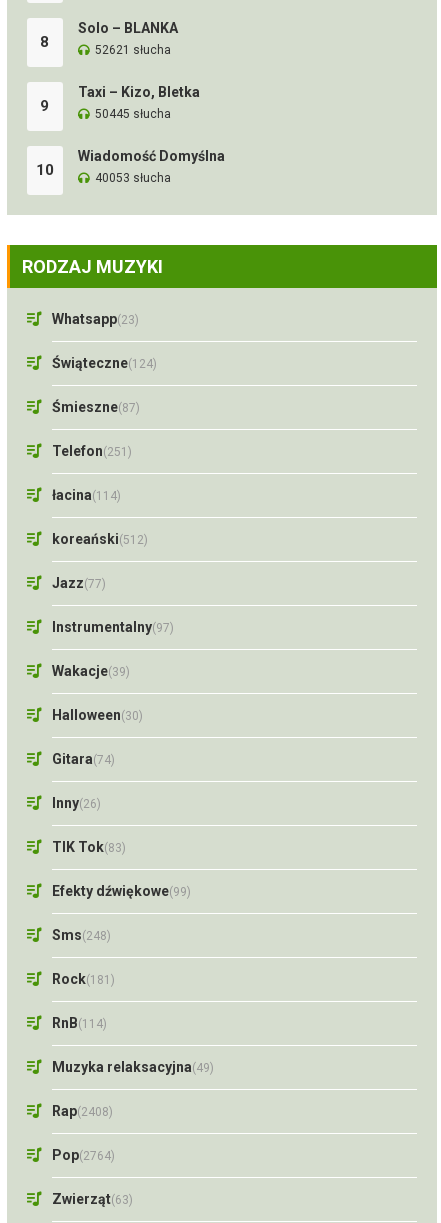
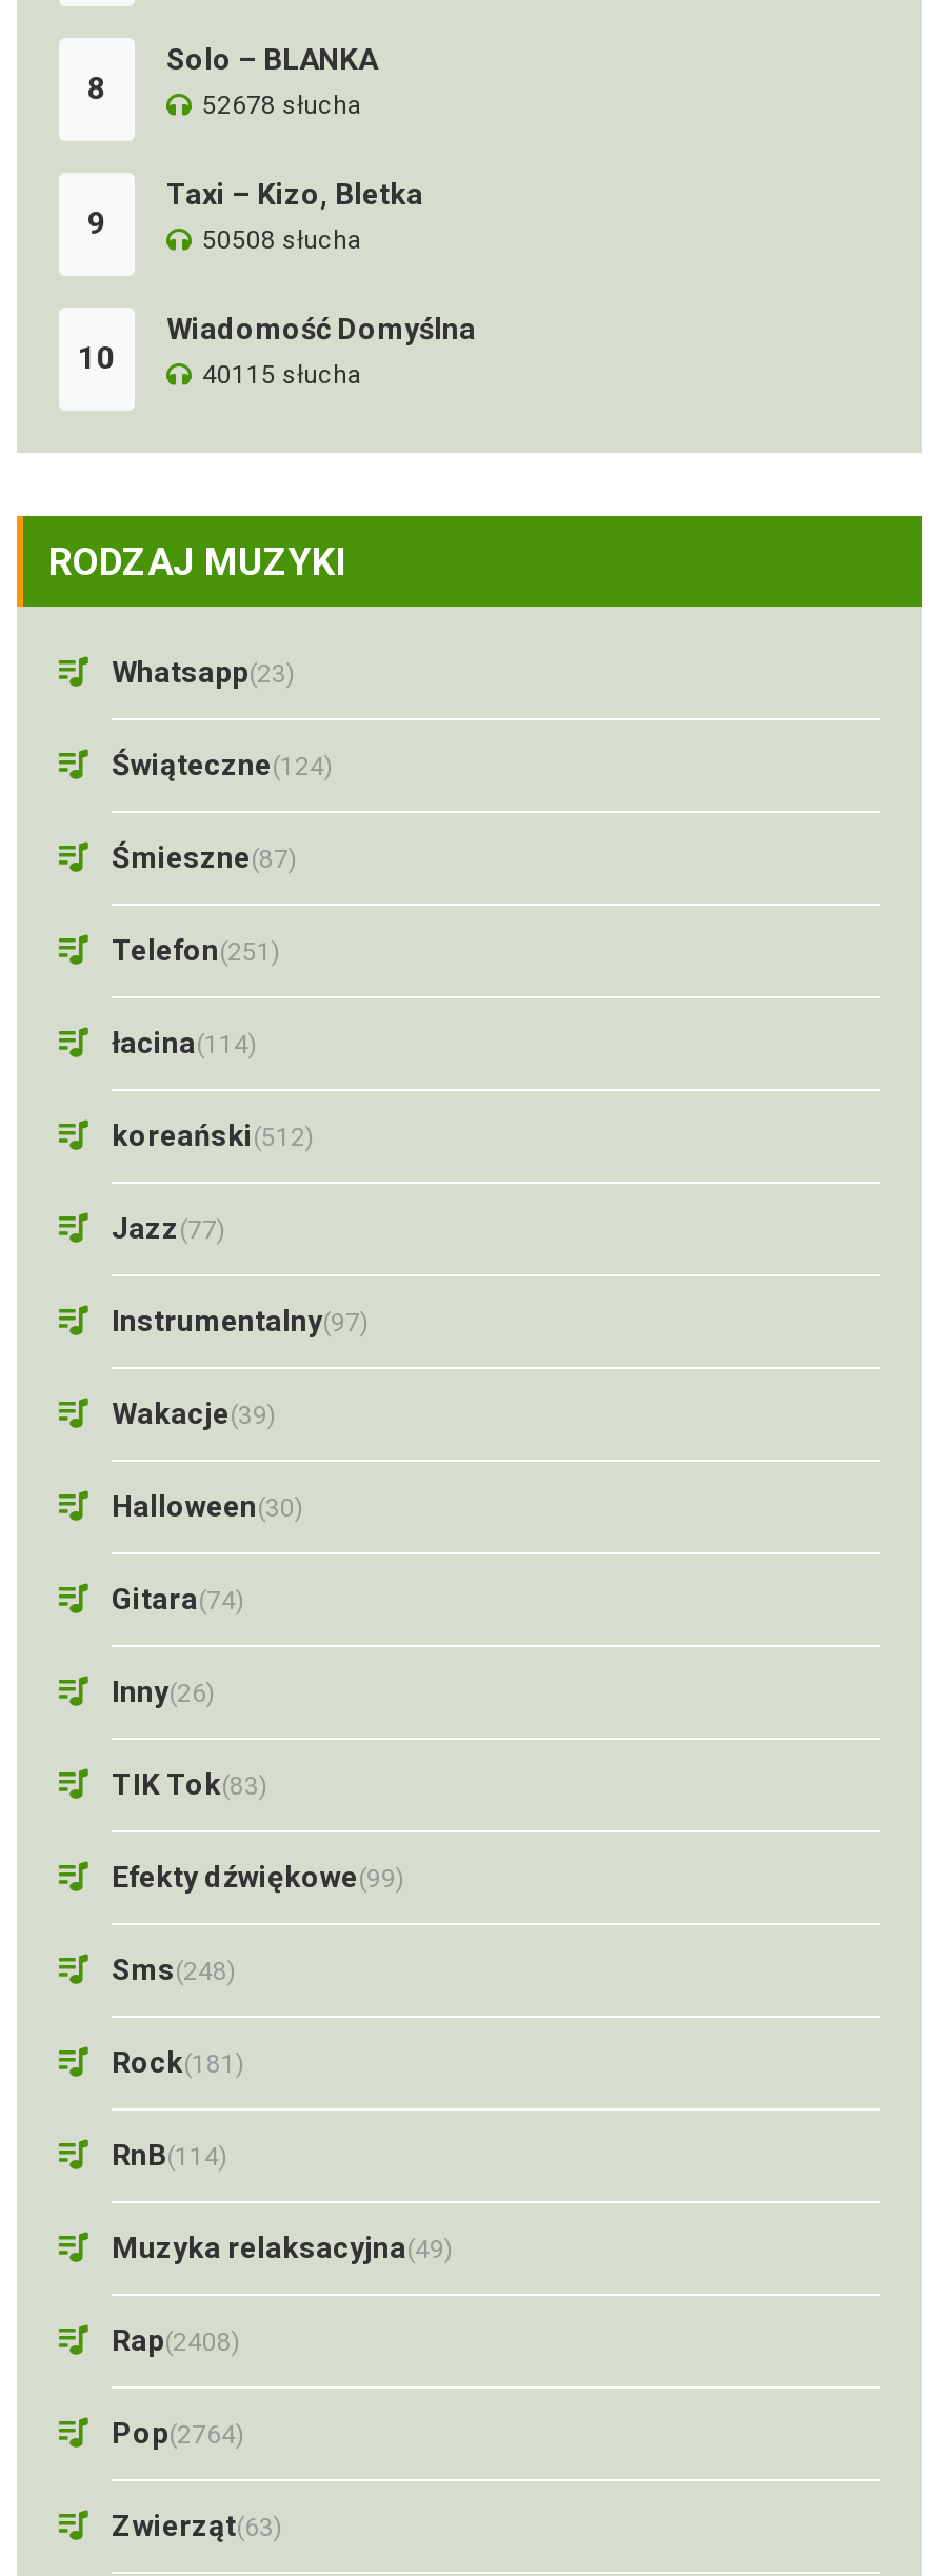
- 52621 słucha
+ 52678 słucha

- 50445 słucha
+ 50508 słucha

- 40053 słucha
+ 40115 słucha
